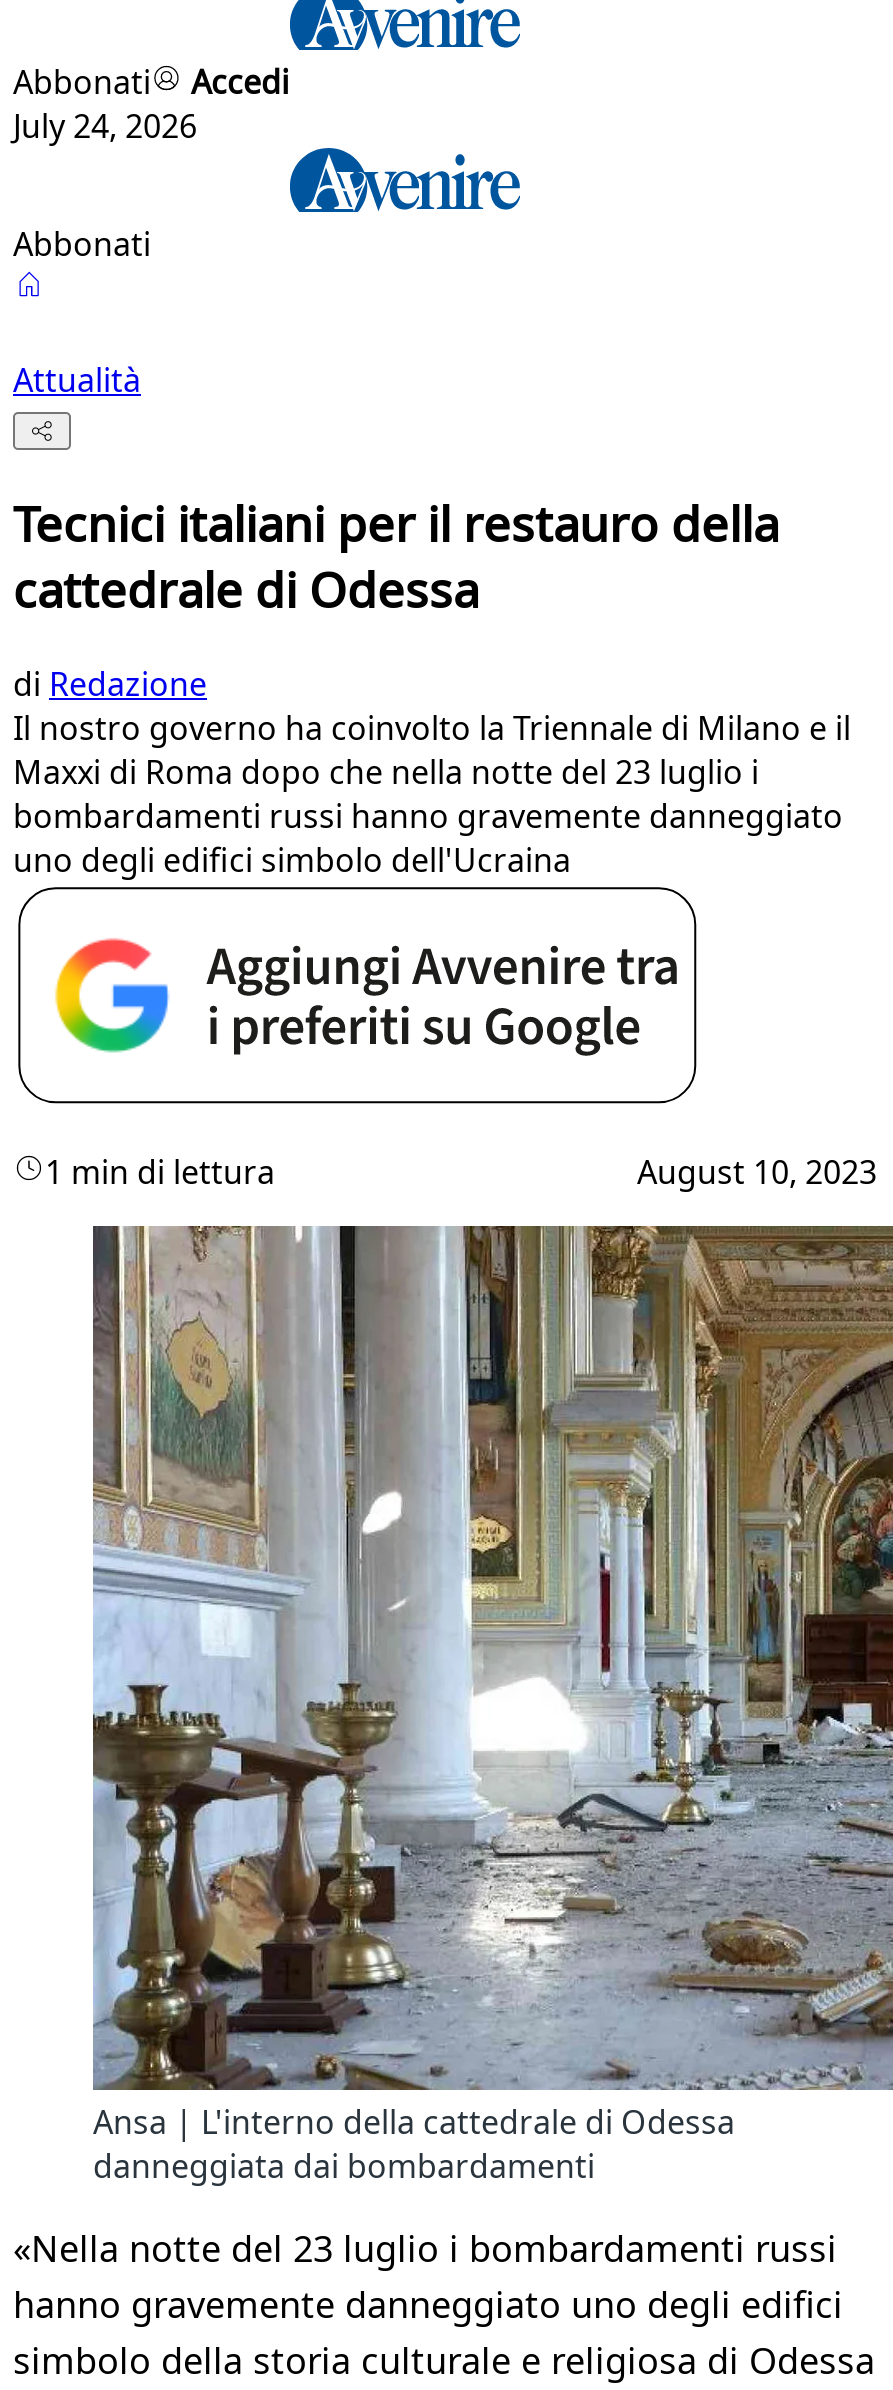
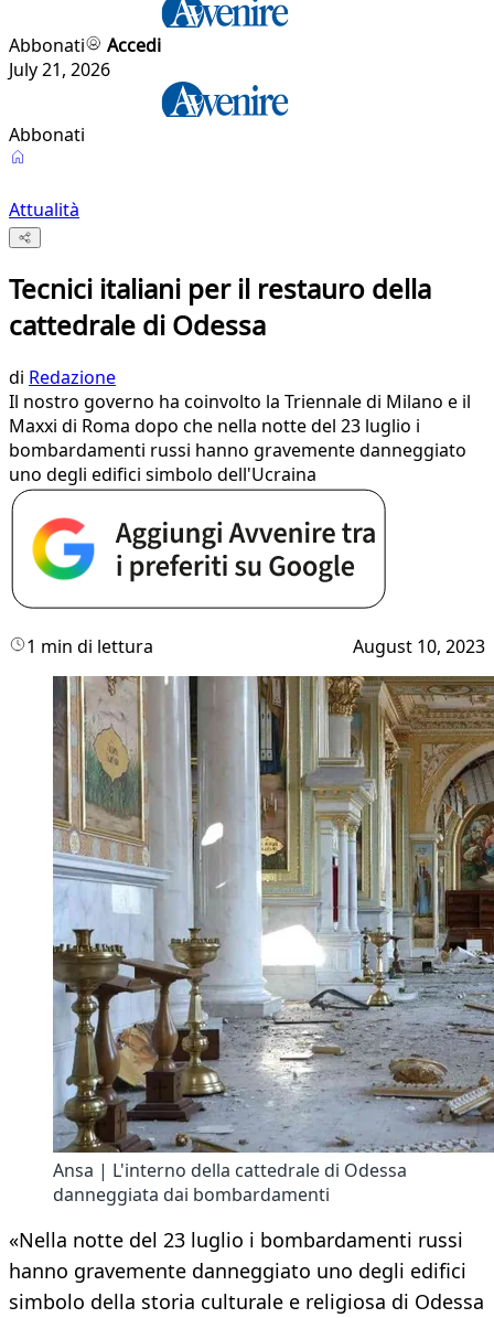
- July 24, 2026
+ July 21, 2026
